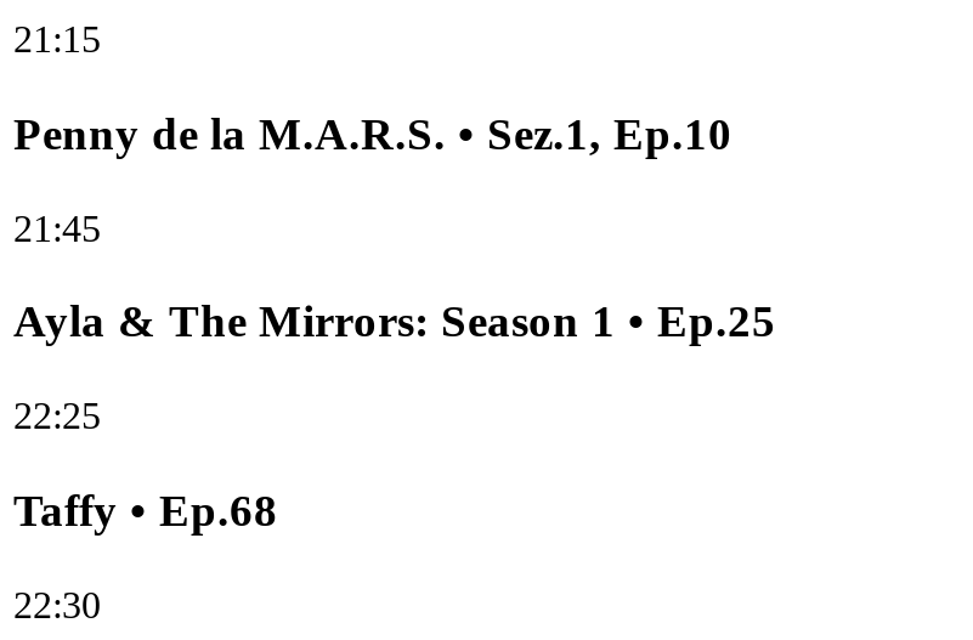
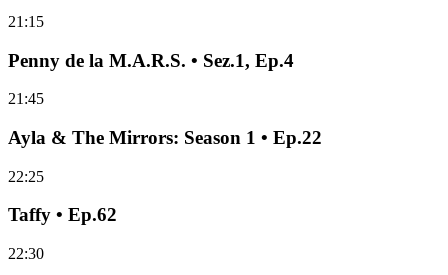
- Penny de la M.A.R.S. • Sez.1, Ep.10
+ Penny de la M.A.R.S. • Sez.1, Ep.4

- Ayla & The Mirrors: Season 1 • Ep.25
+ Ayla & The Mirrors: Season 1 • Ep.22

- Taffy • Ep.68
+ Taffy • Ep.62
